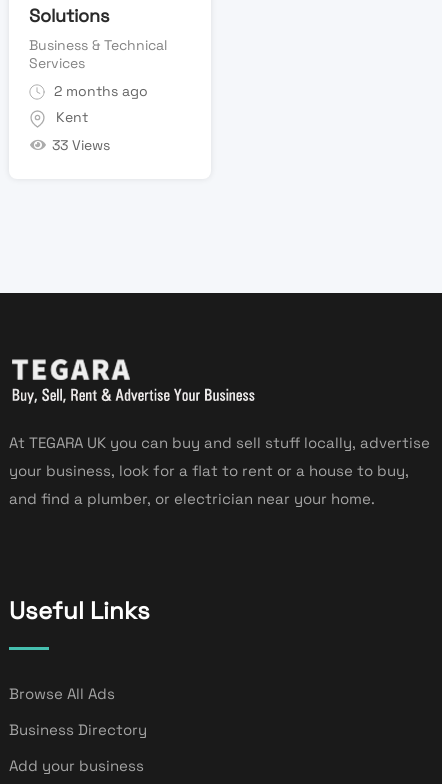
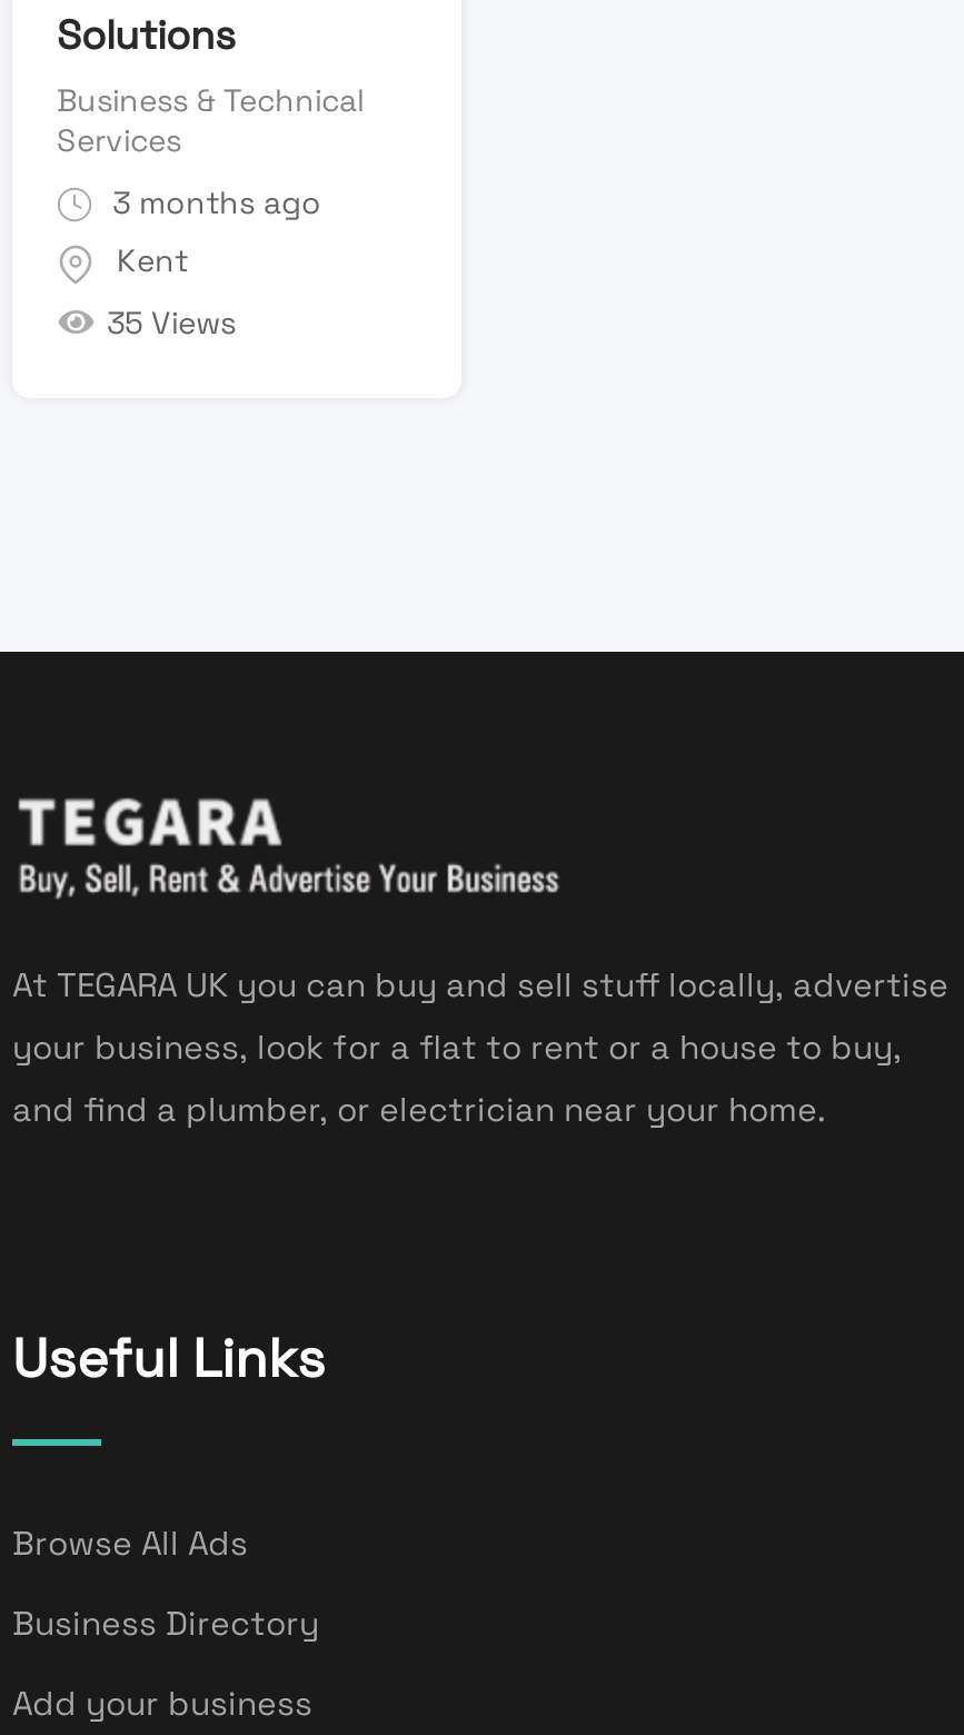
- 2 months ago
+ 3 months ago

- 33 Views
+ 35 Views
